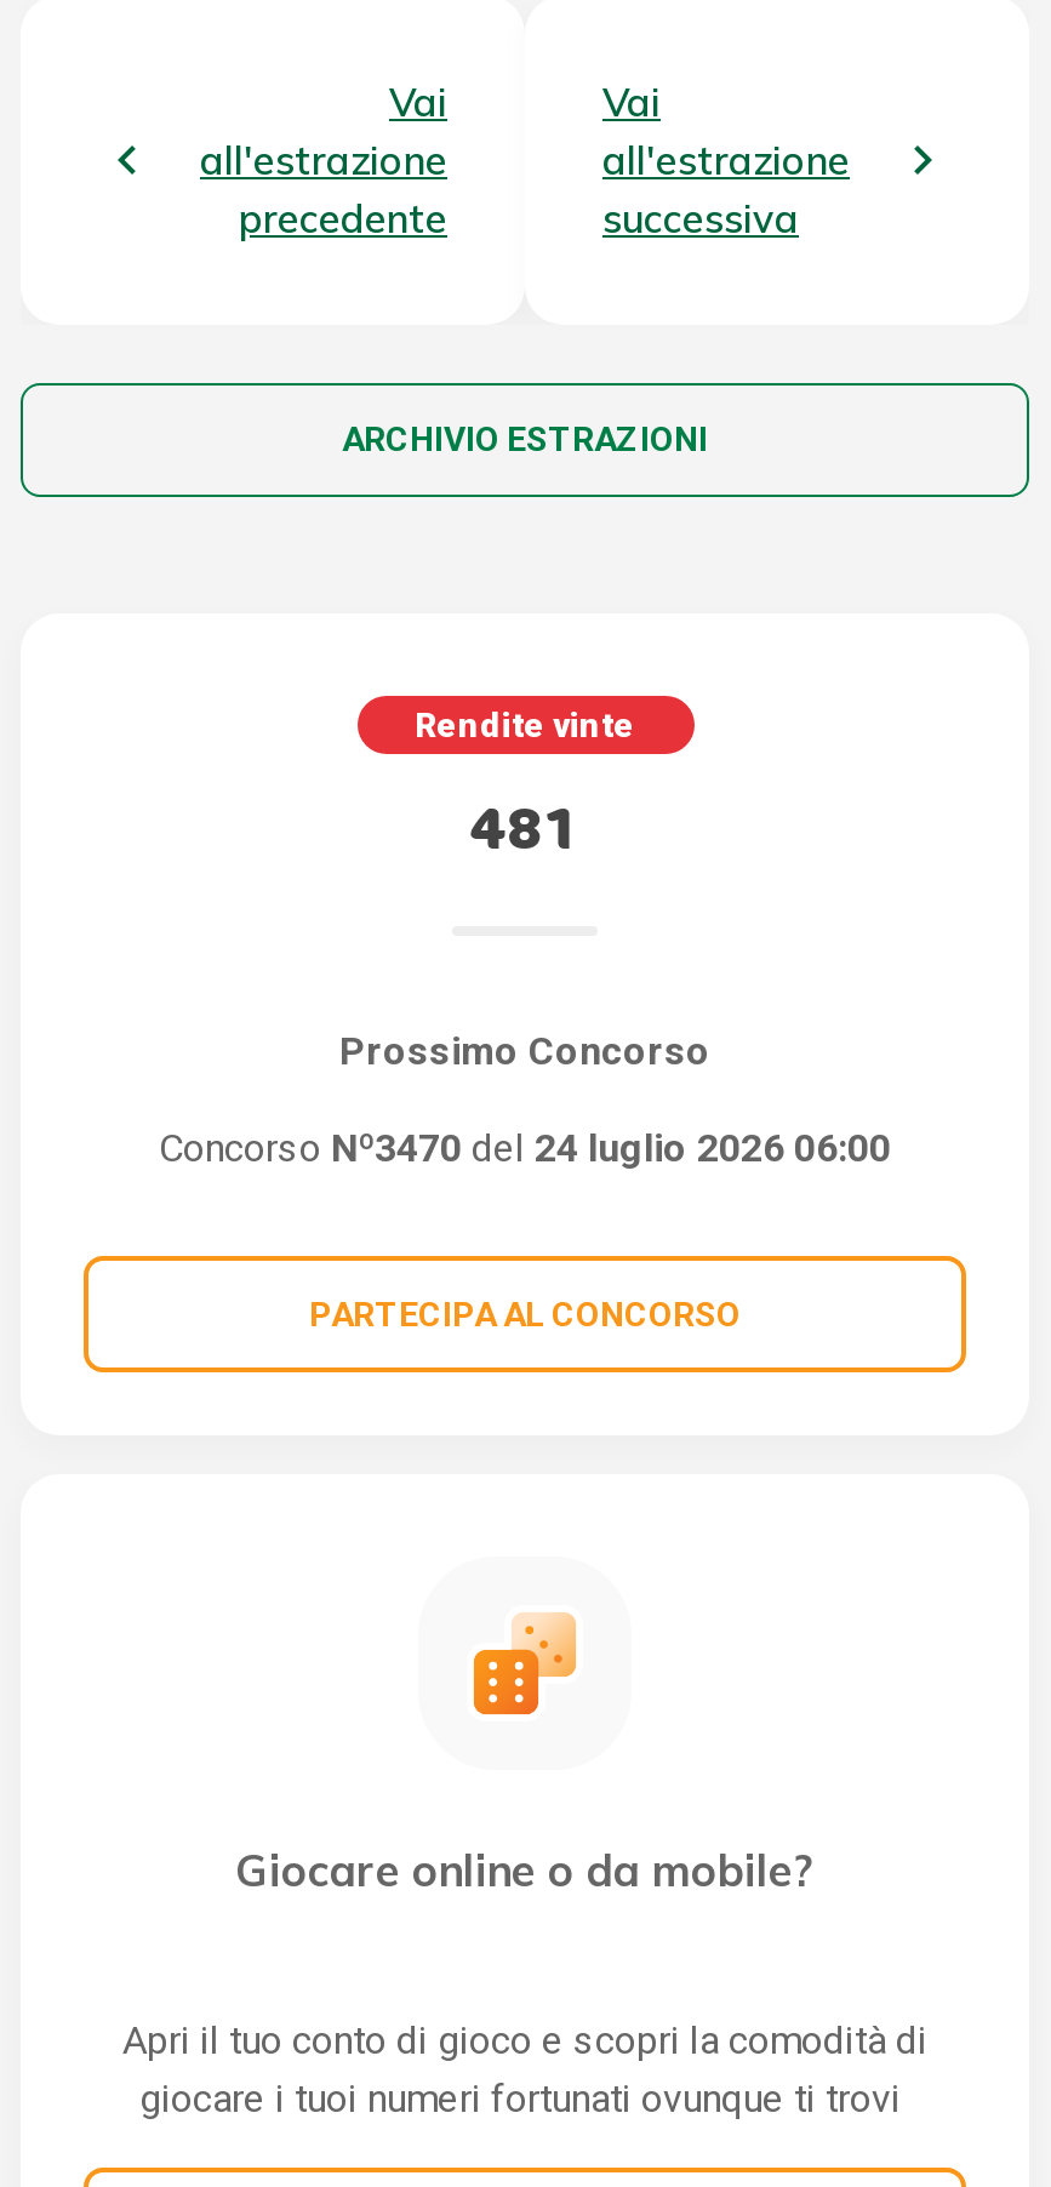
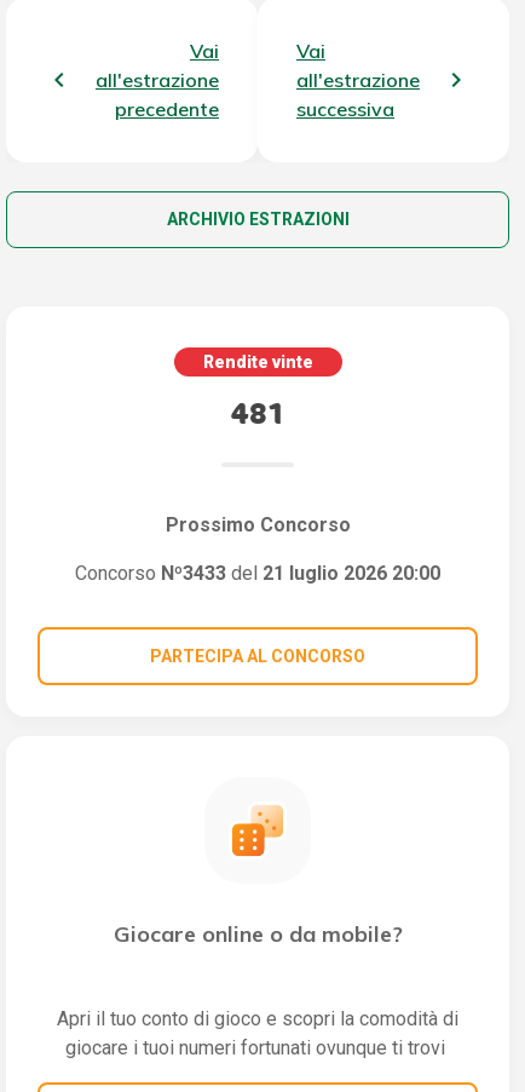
- Concorso Nº3470 del 24 luglio 2026 06:00
+ Concorso Nº3433 del 21 luglio 2026 20:00
